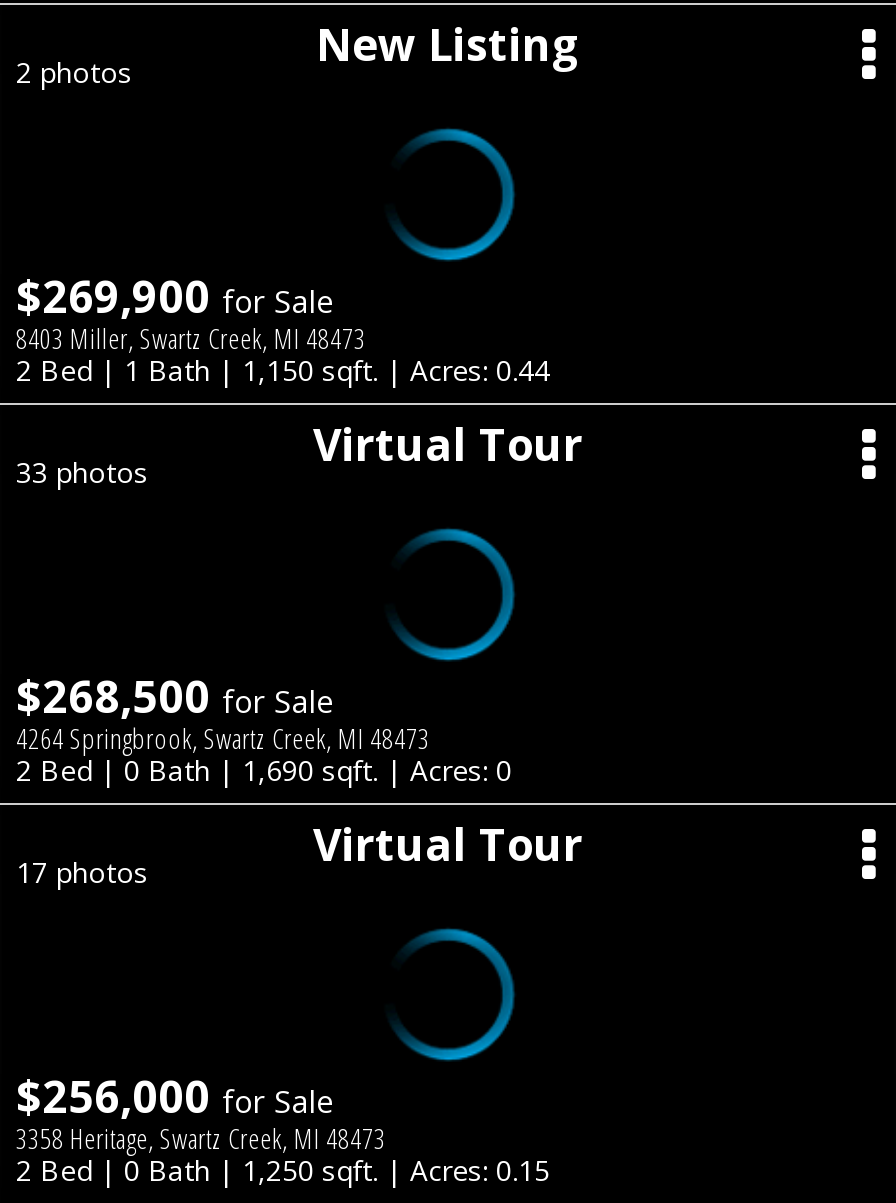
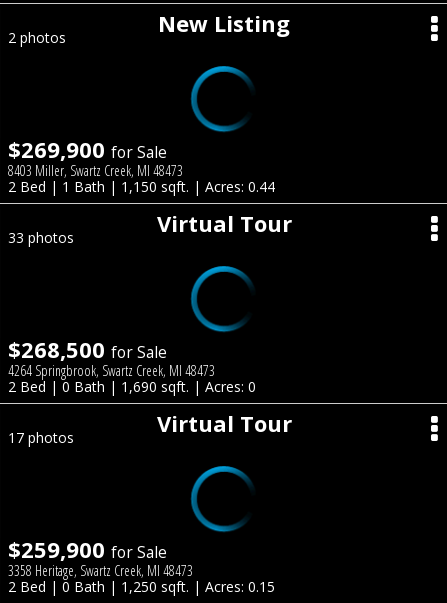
- [image]
+ [image]

- [image]
+ [image]

- [image]
- $256,000 for Sale
+ [image]
+ $259,900 for Sale
